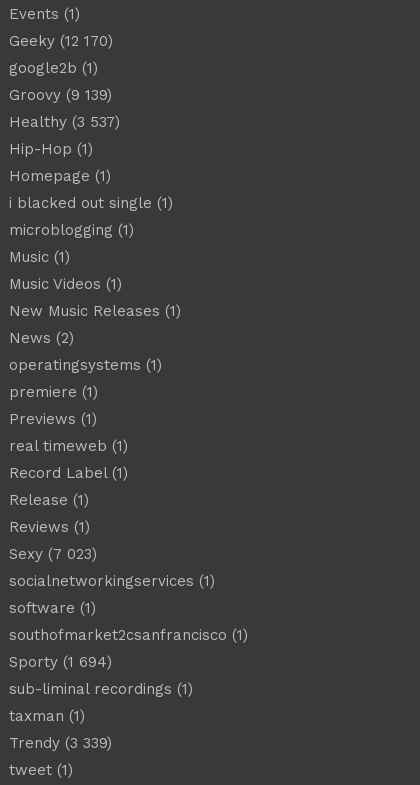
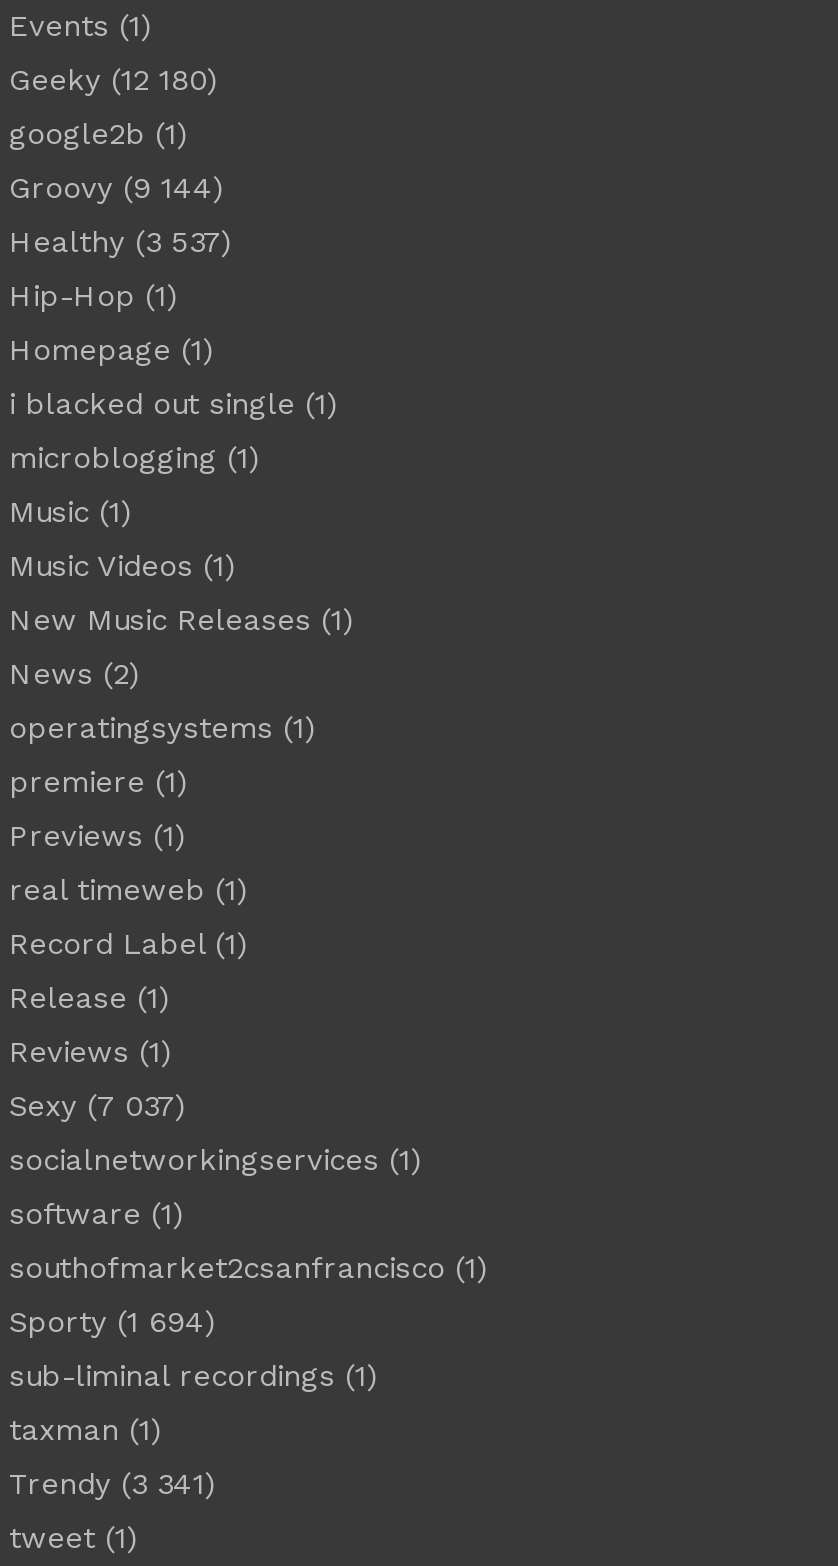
- Geeky (12 170)
+ Geeky (12 180)

- Groovy (9 139)
+ Groovy (9 144)

- Sexy (7 023)
+ Sexy (7 037)

- Trendy (3 339)
+ Trendy (3 341)
